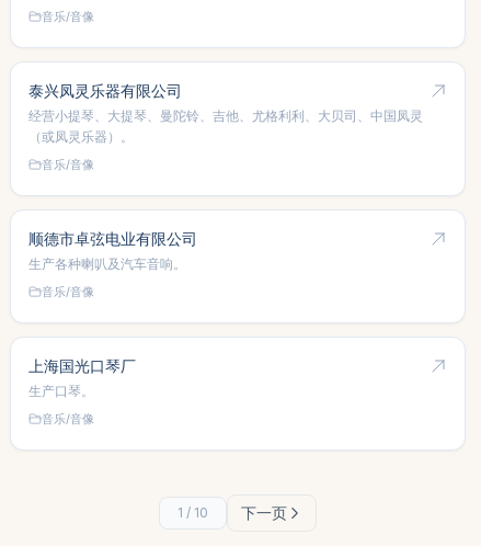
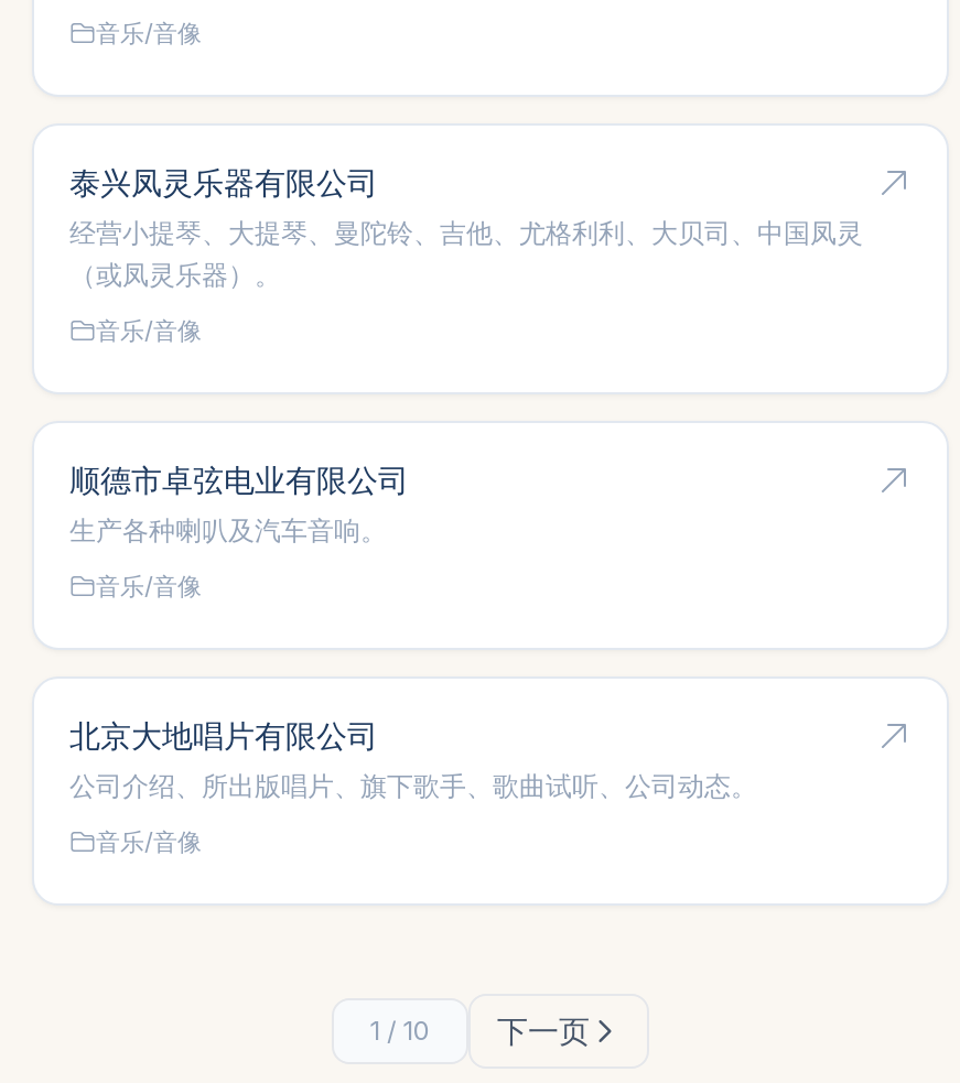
- 上海国光口琴厂
- 生产口琴。
+ 北京大地唱片有限公司
+ 公司介绍、所出版唱片、旗下歌手、歌曲试听、公司动态。
